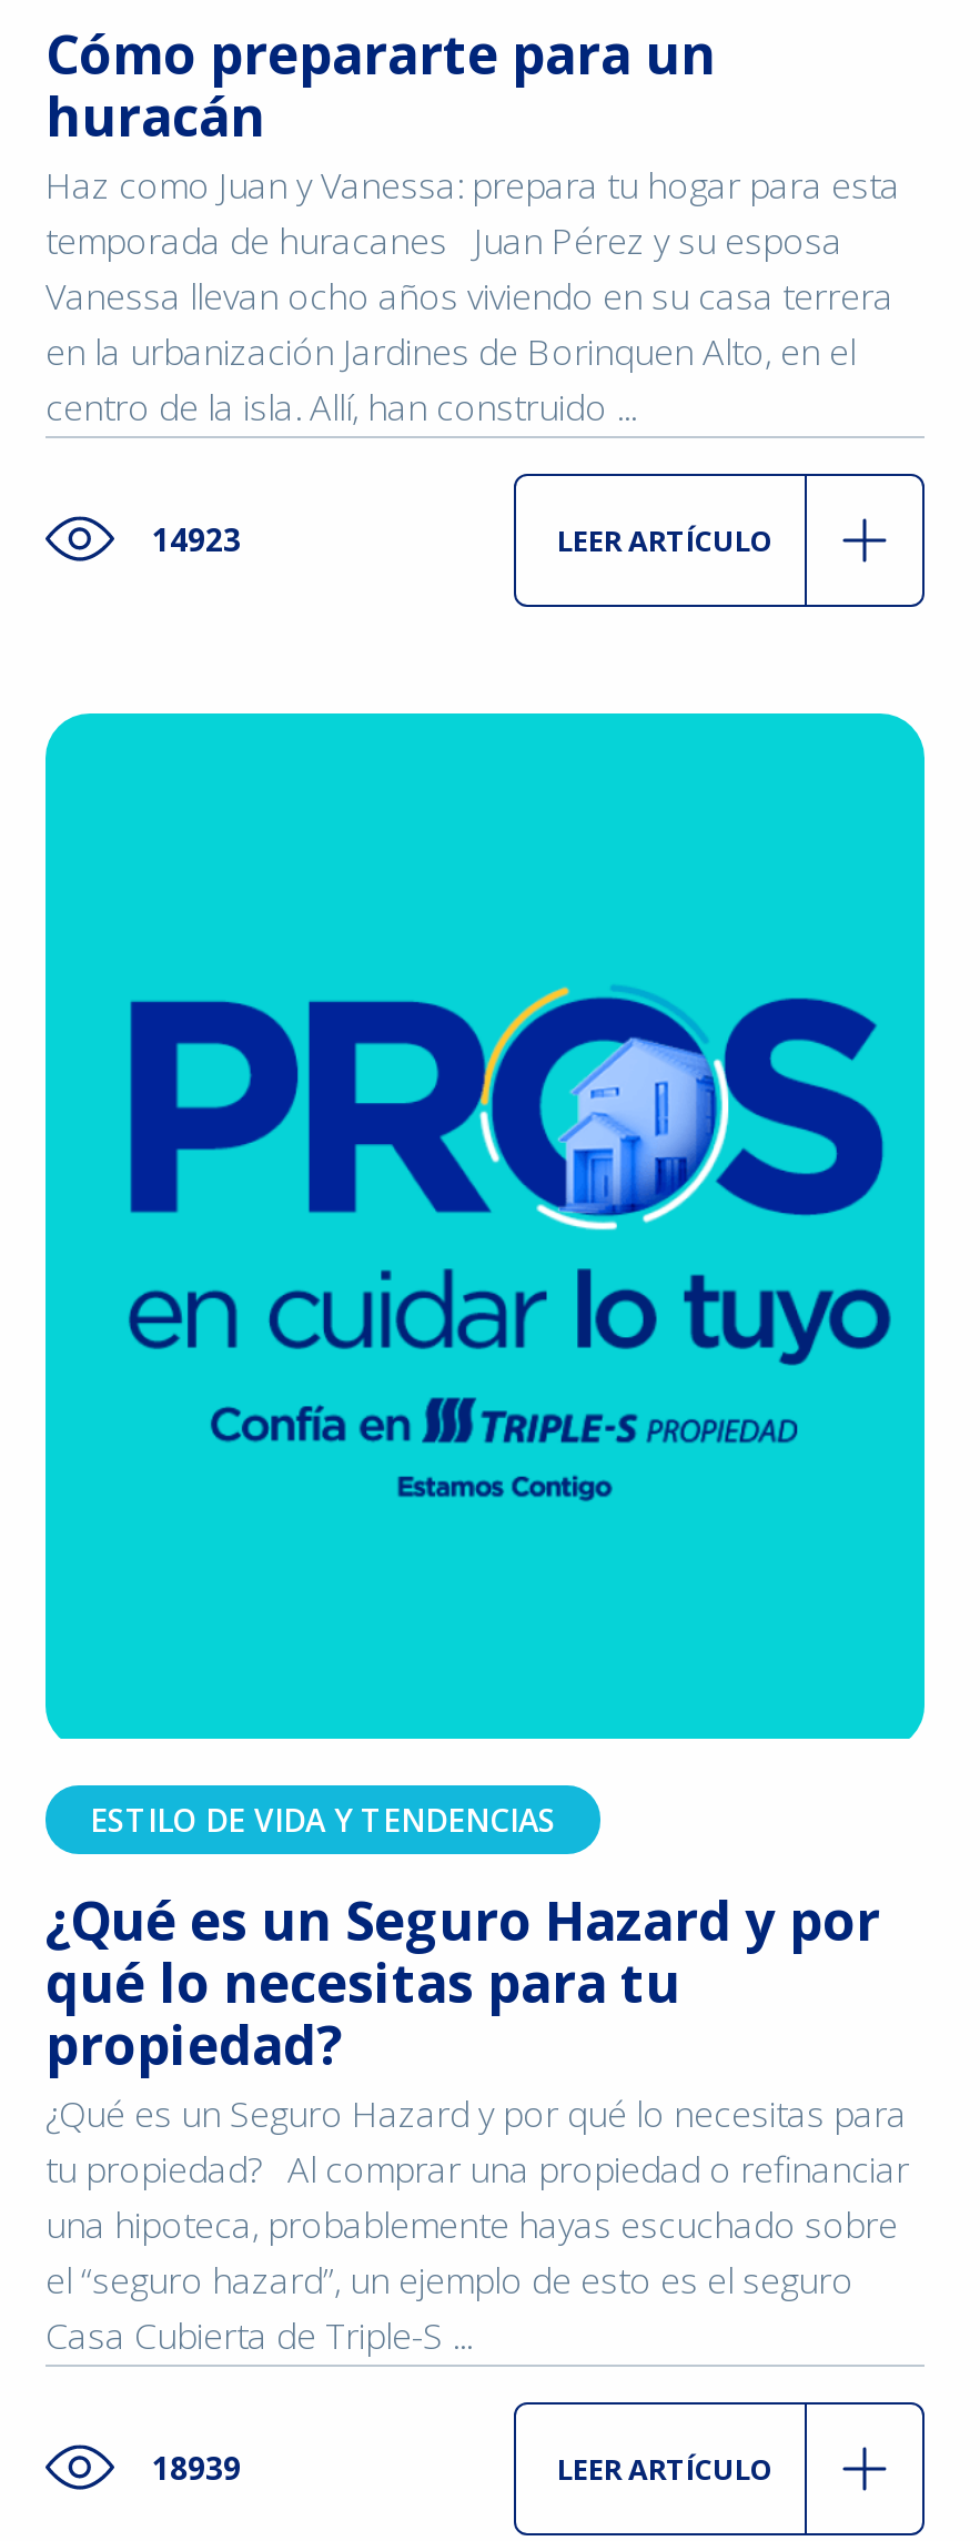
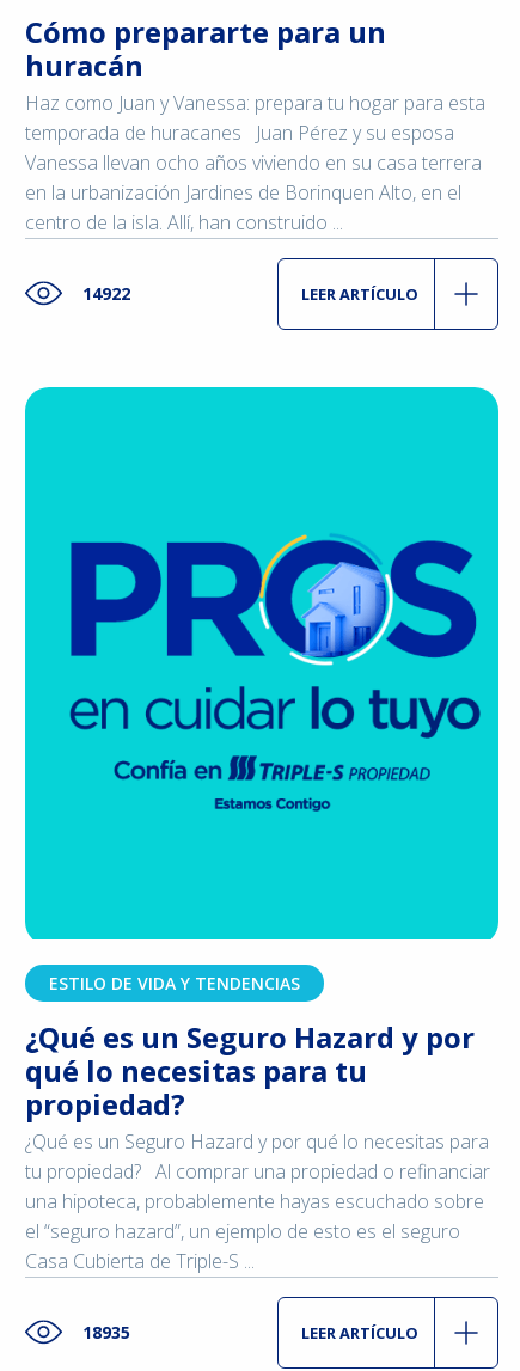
- 14923
+ 14922

- 18939
+ 18935
